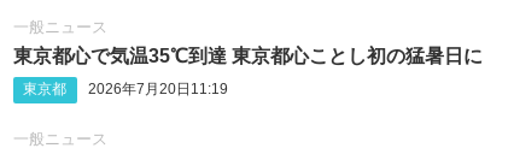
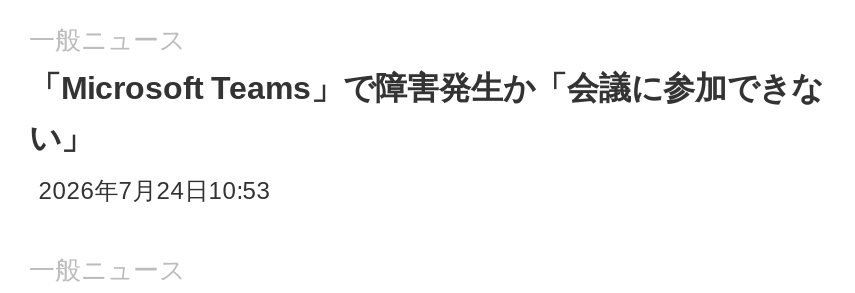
- 東京都心で気温35℃到達 東京都心ことし初の猛暑日に
- 東京都
- 2026年7月20日11:19
+ 「Microsoft Teams」で障害発生か「会議に参加できな
+ い」
+ 2026年7月24日10:53
